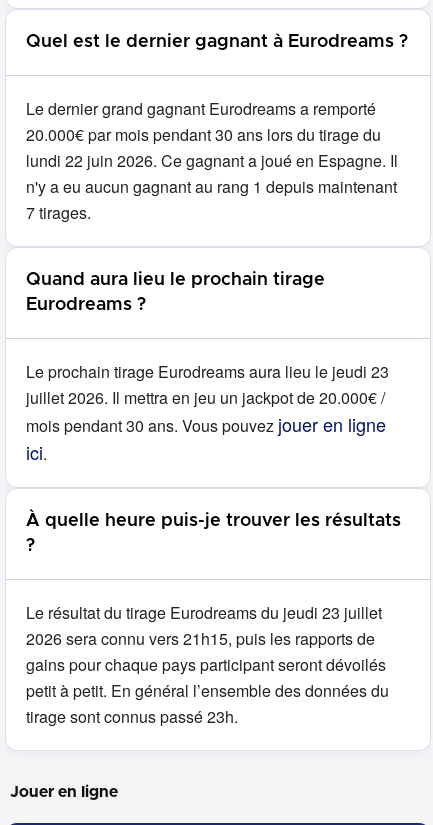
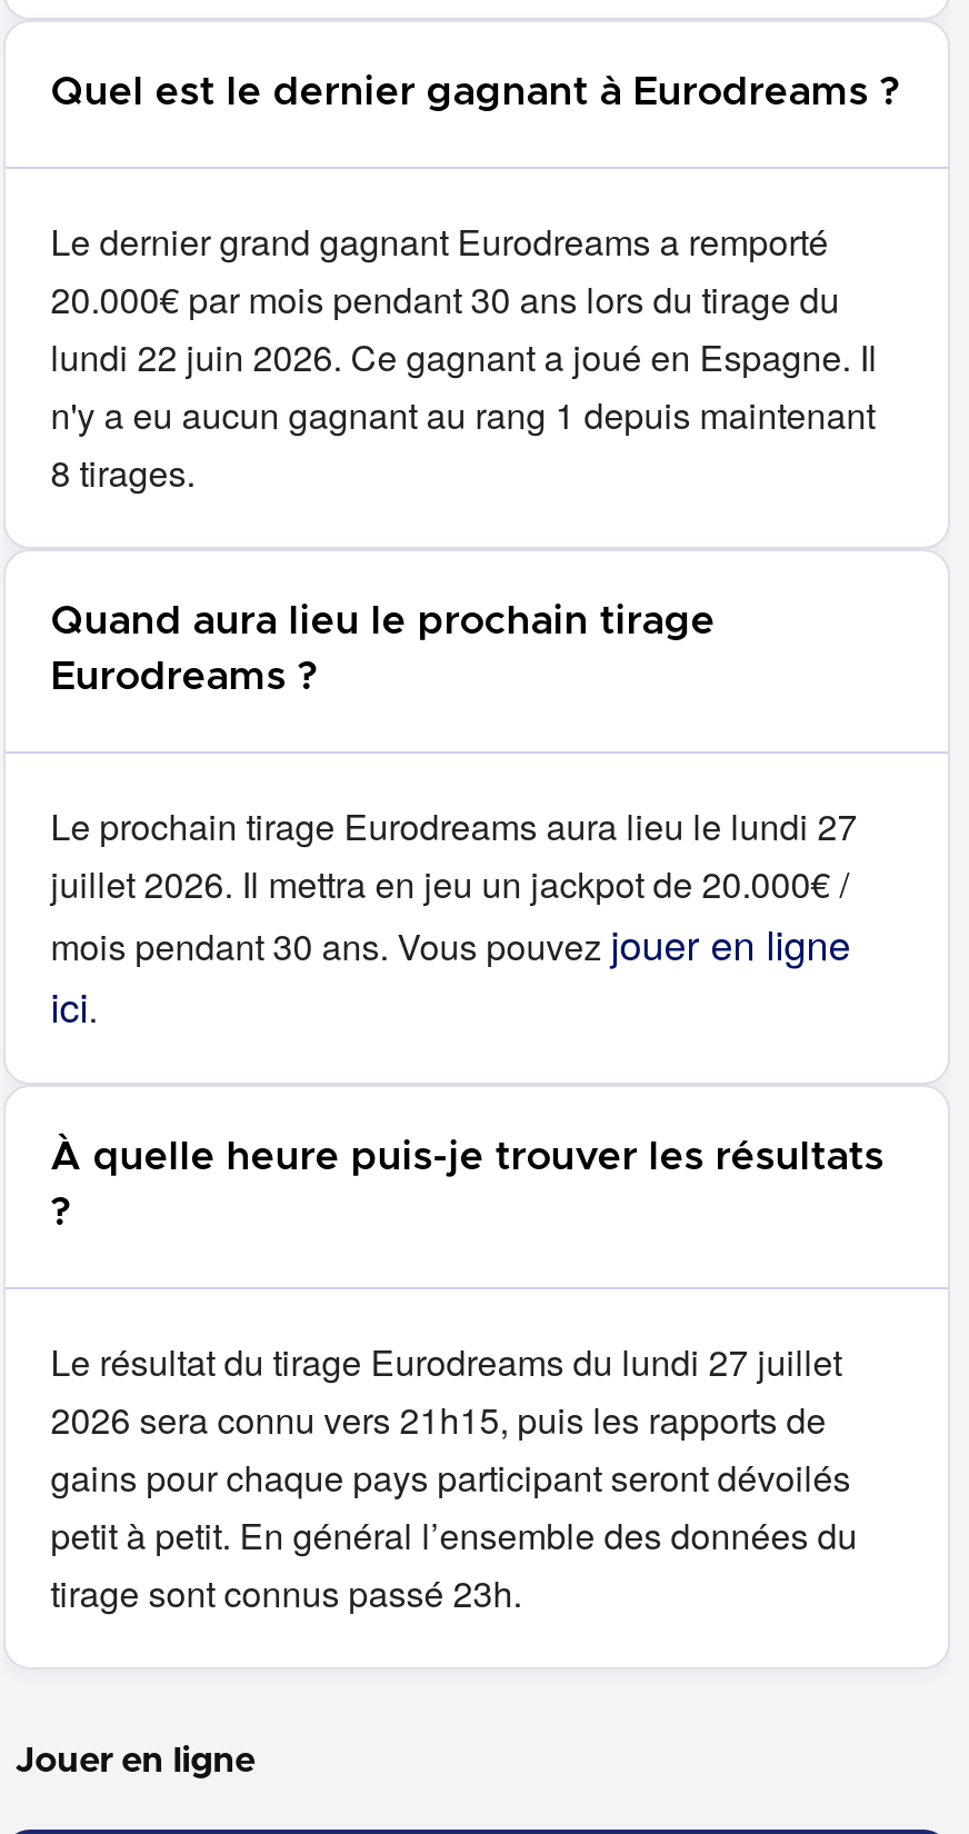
- 7 tirages.
+ 8 tirages.

- Le prochain tirage Eurodreams aura lieu le jeudi 23
+ Le prochain tirage Eurodreams aura lieu le lundi 27

- Le résultat du tirage Eurodreams du jeudi 23 juillet
+ Le résultat du tirage Eurodreams du lundi 27 juillet
